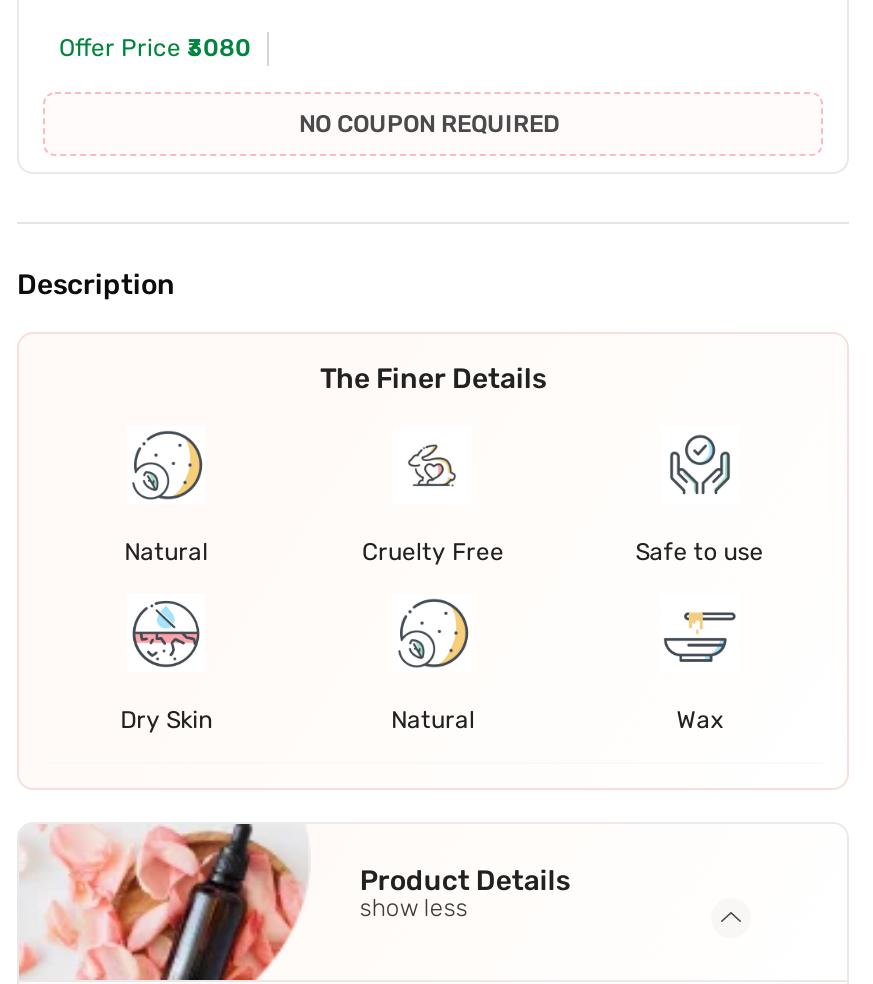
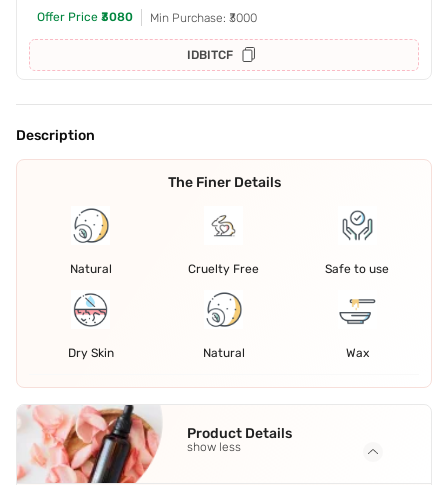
- NO COUPON REQUIRED
+ Min Purchase: ₹3000
+ IDBITCF
